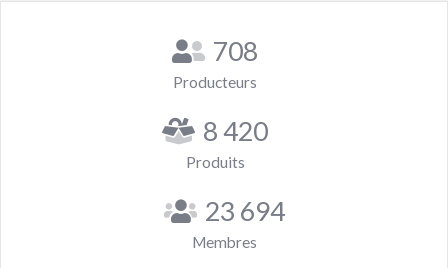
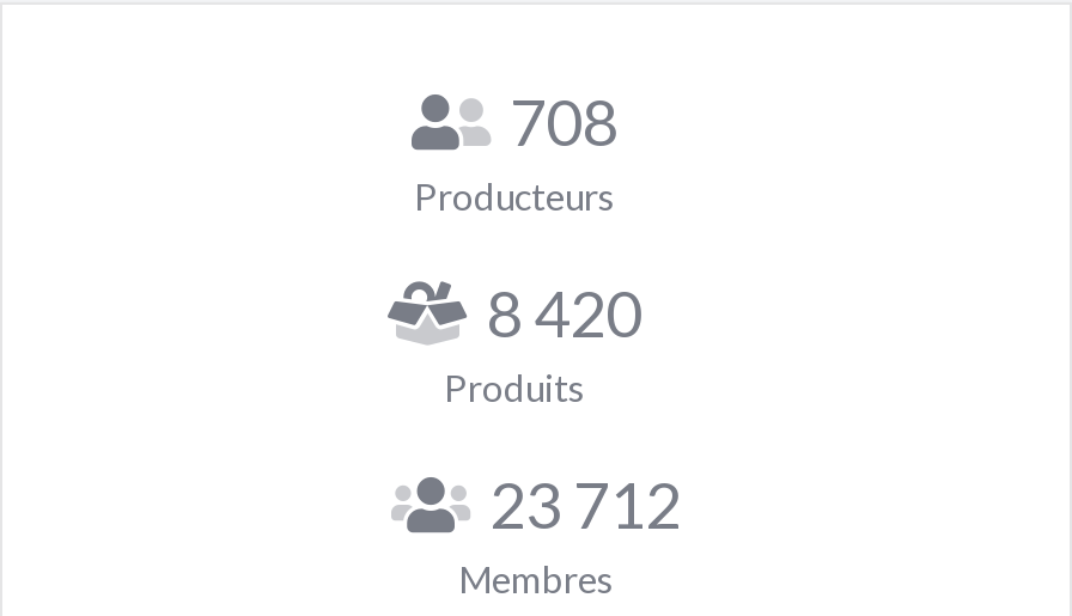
- 23 694
+ 23 712
